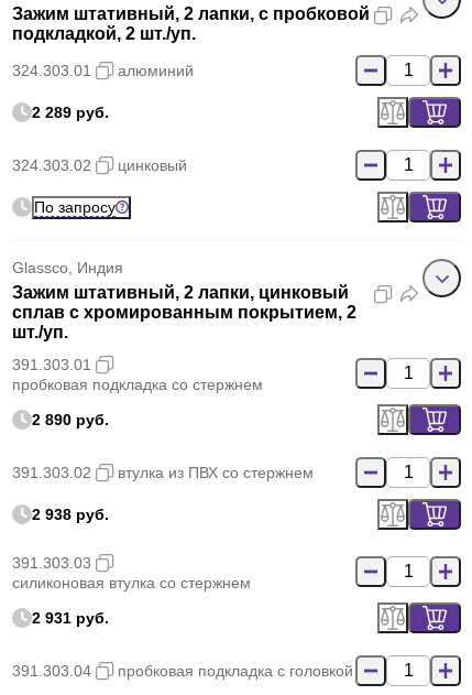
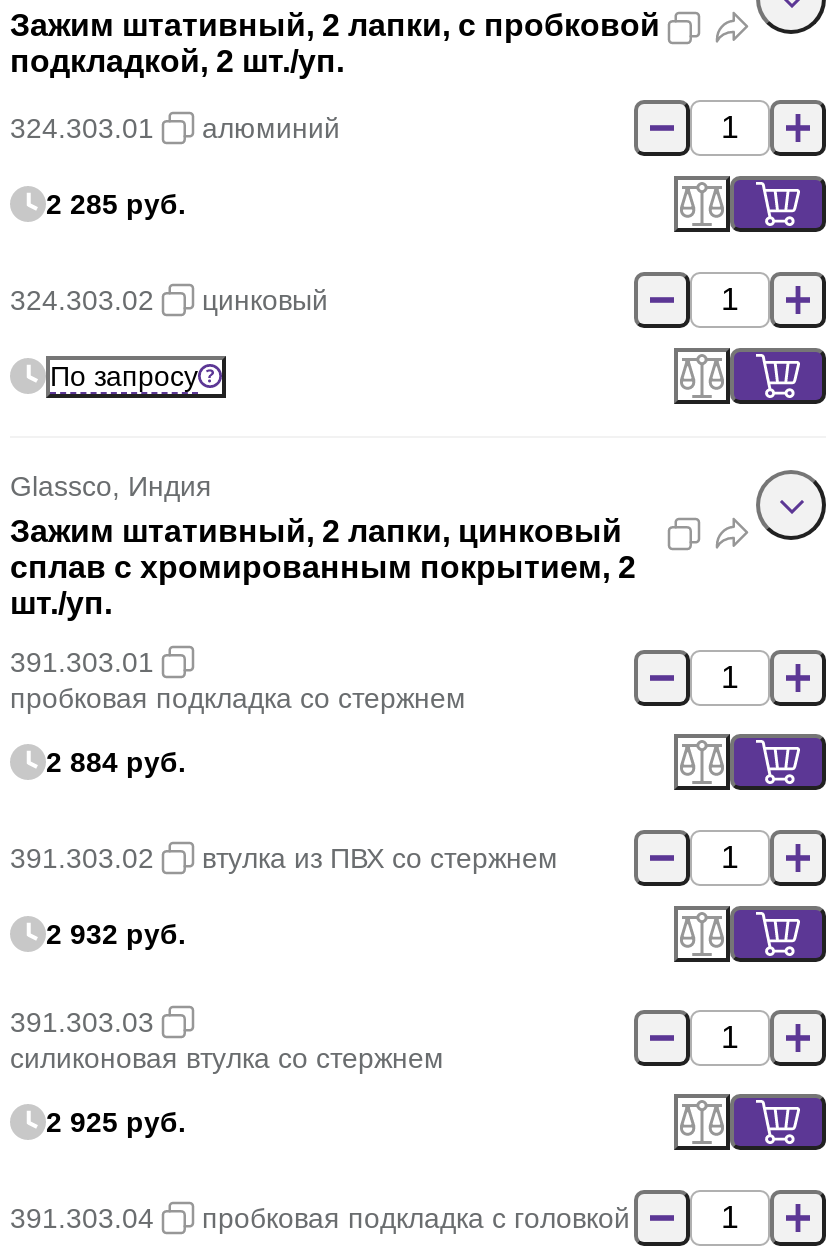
- 2 289 руб.
+ 2 285 руб.

- 2 890 руб.
+ 2 884 руб.

- 2 938 руб.
+ 2 932 руб.

- 2 931 руб.
+ 2 925 руб.
